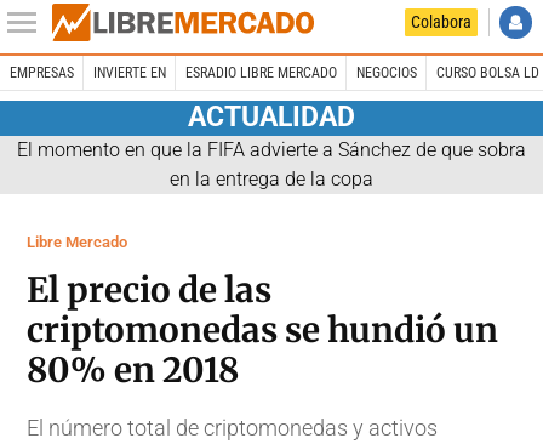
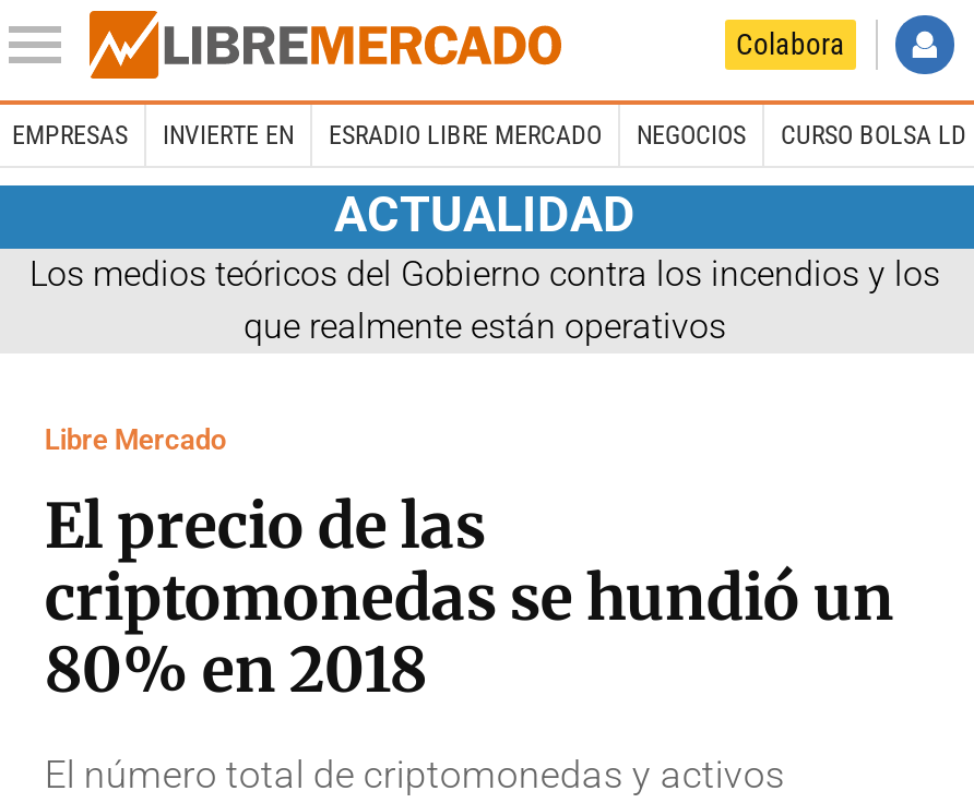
- El momento en que la FIFA advierte a Sánchez de que sobra
- en la entrega de la copa
+ Los medios teóricos del Gobierno contra los incendios y los
+ que realmente están operativos
